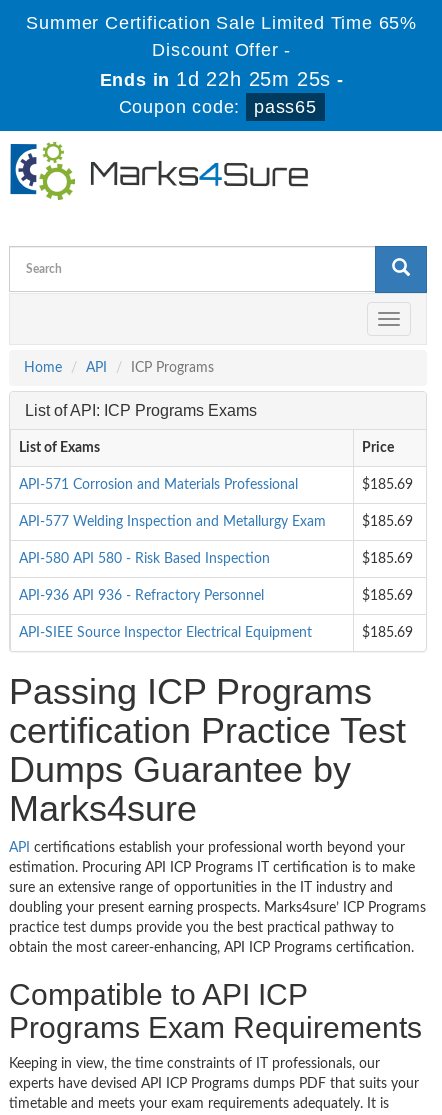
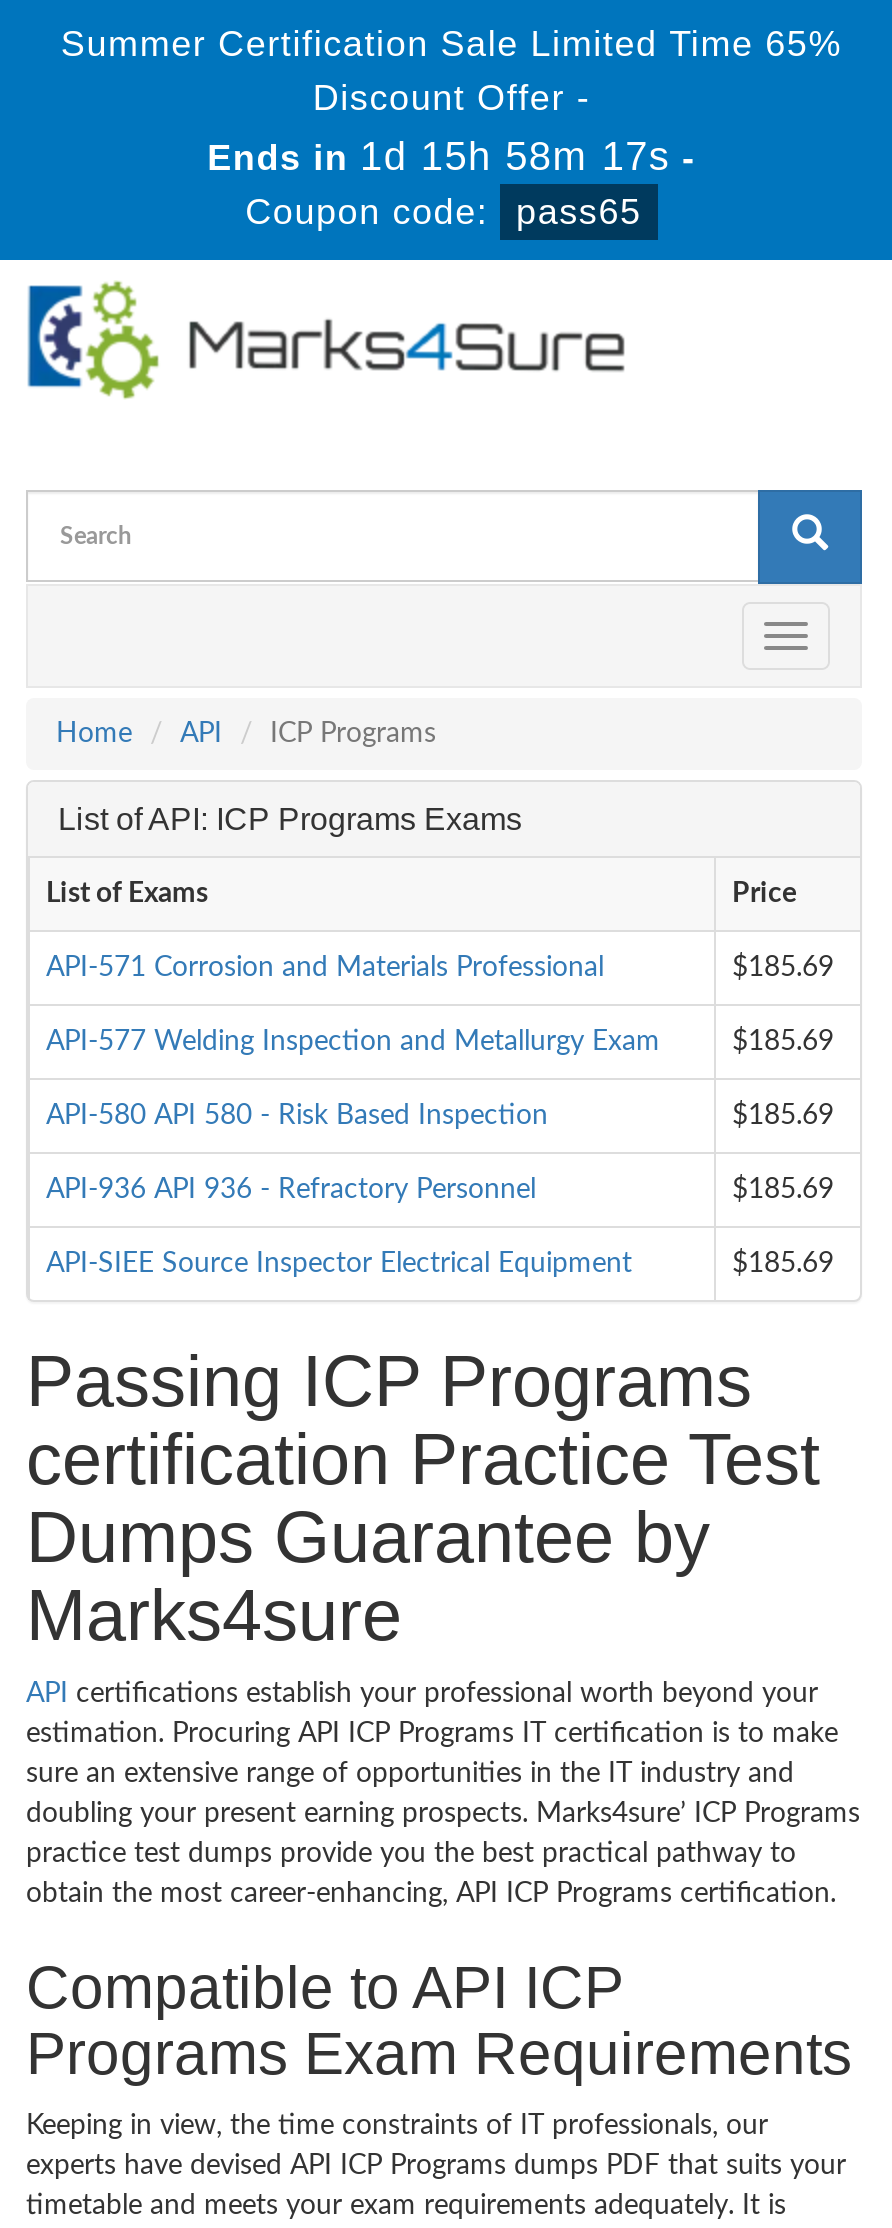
- Ends in 1d 22h 25m 25s -
+ Ends in 1d 15h 58m 17s -
